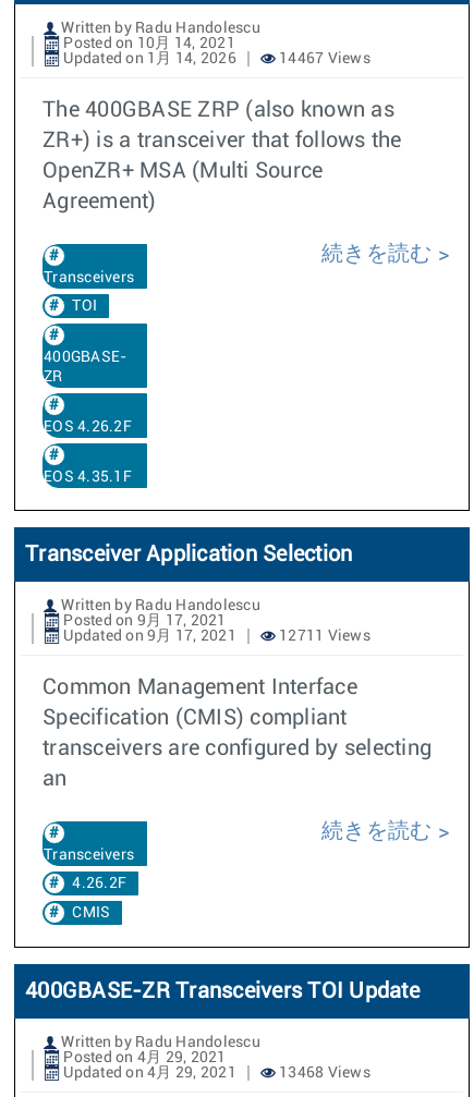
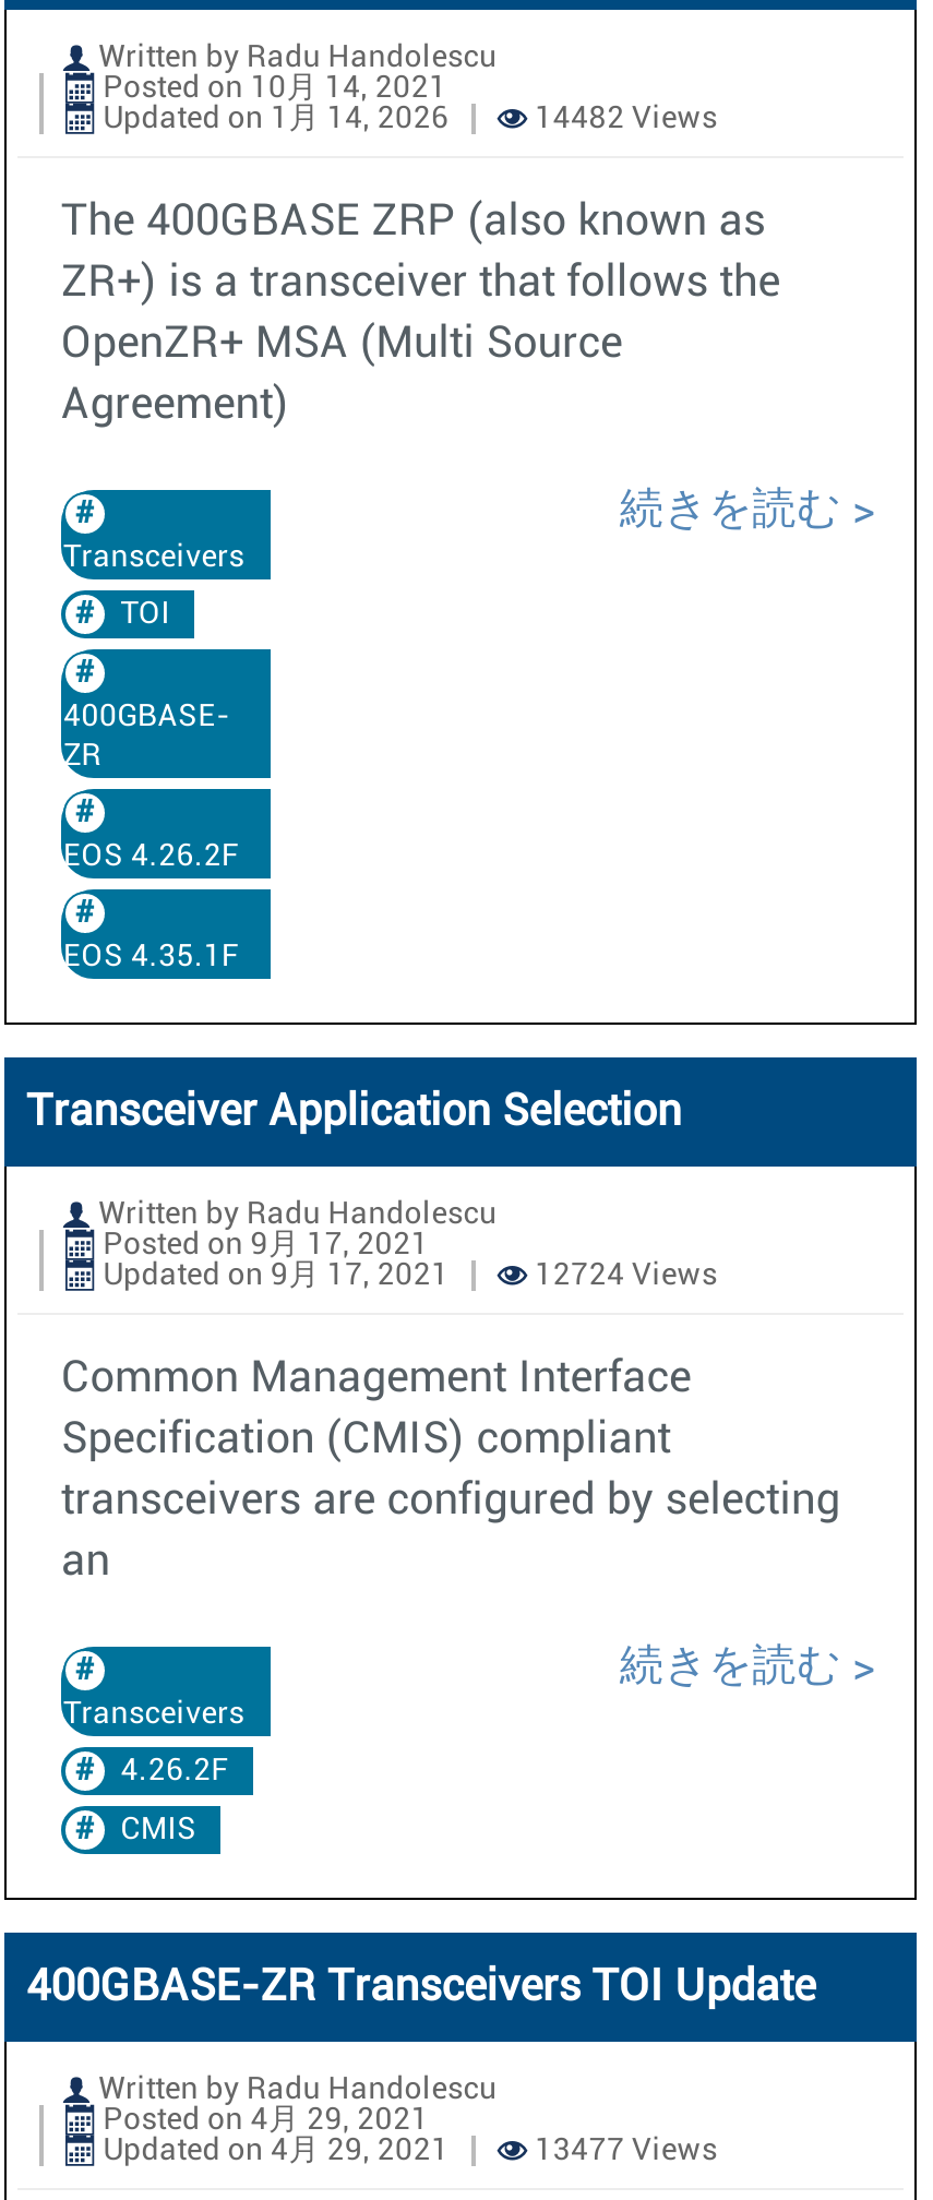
- 14467 Views
+ 14482 Views

- 12711 Views
+ 12724 Views

- 13468 Views
+ 13477 Views
